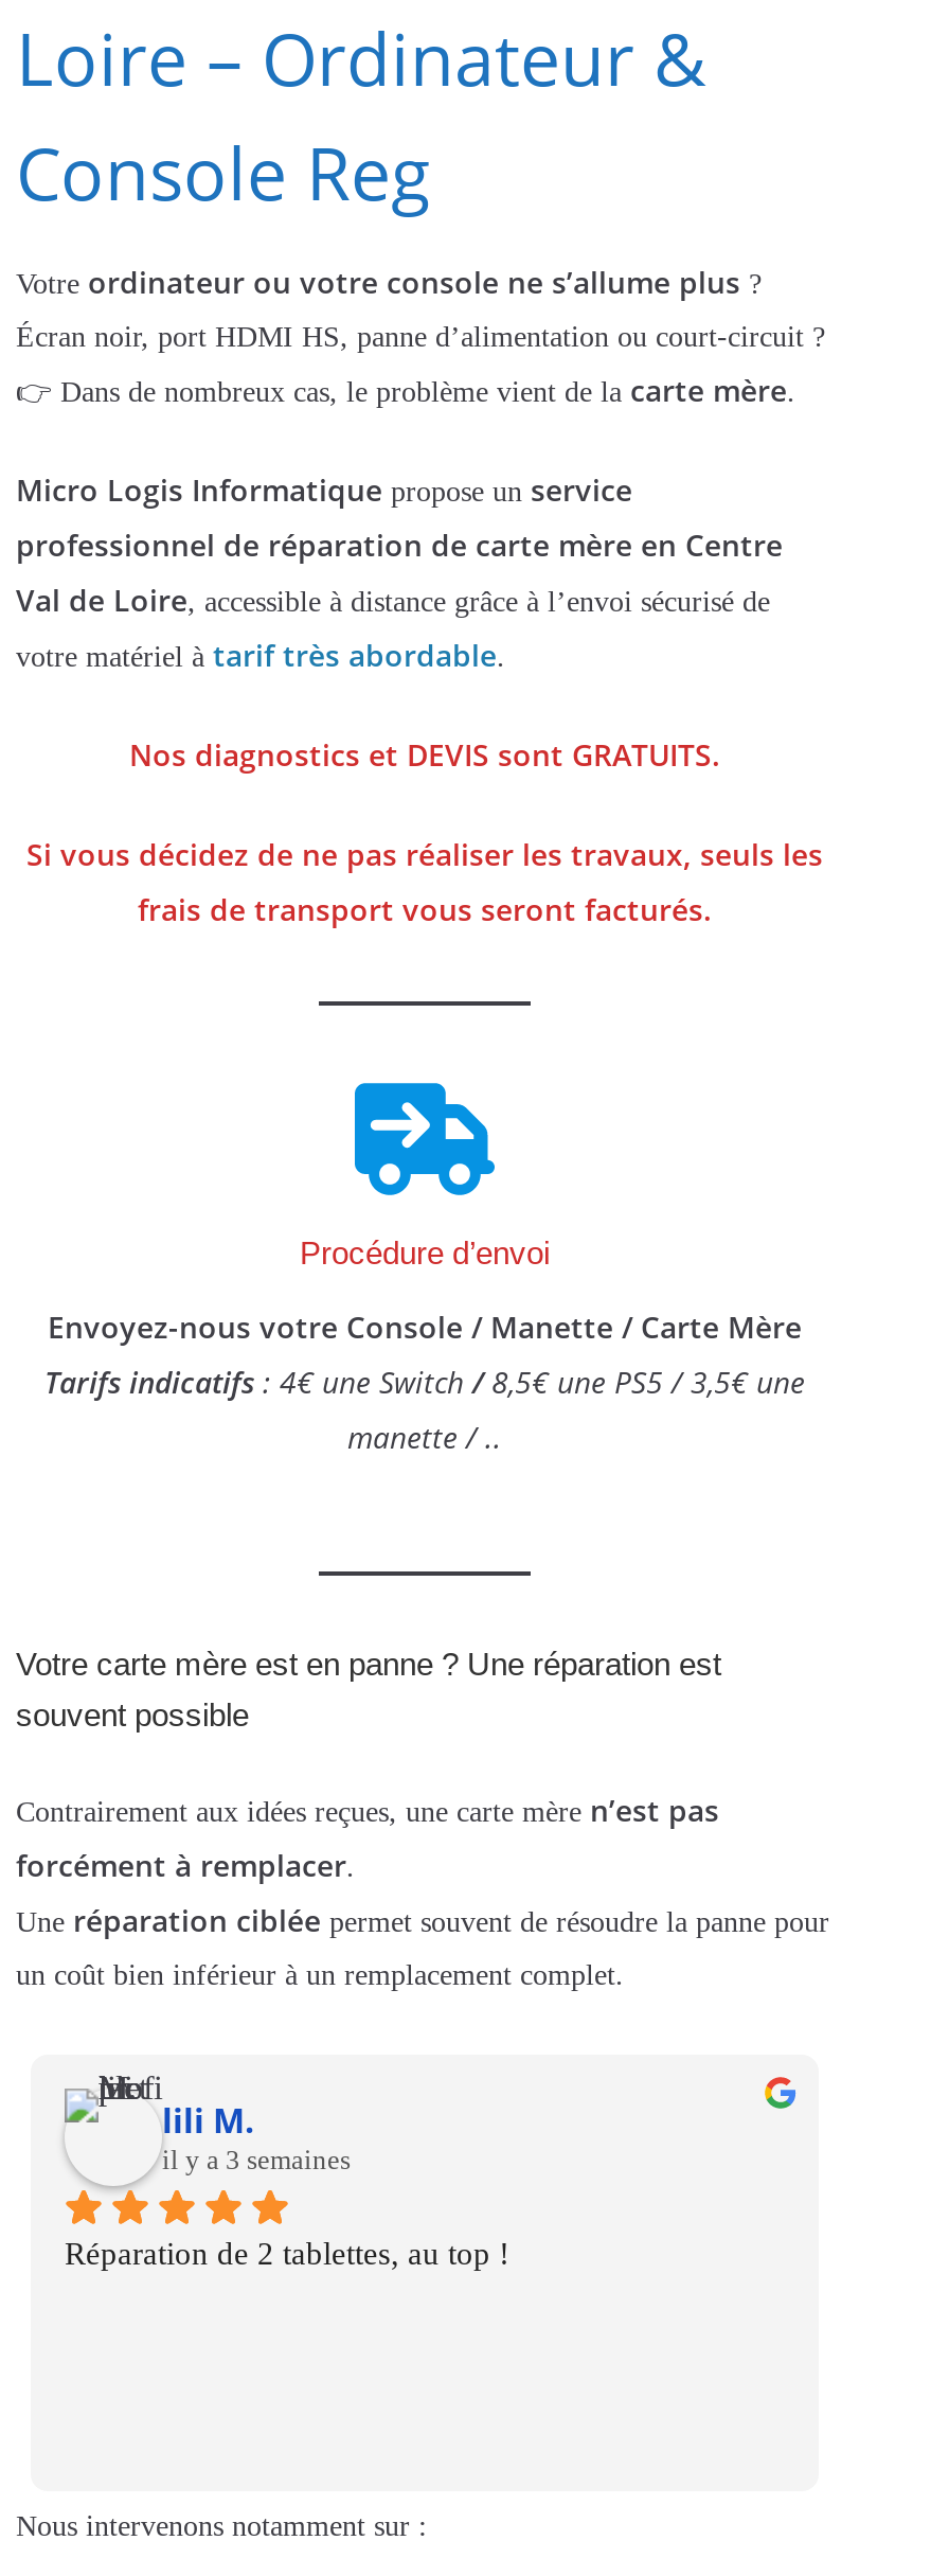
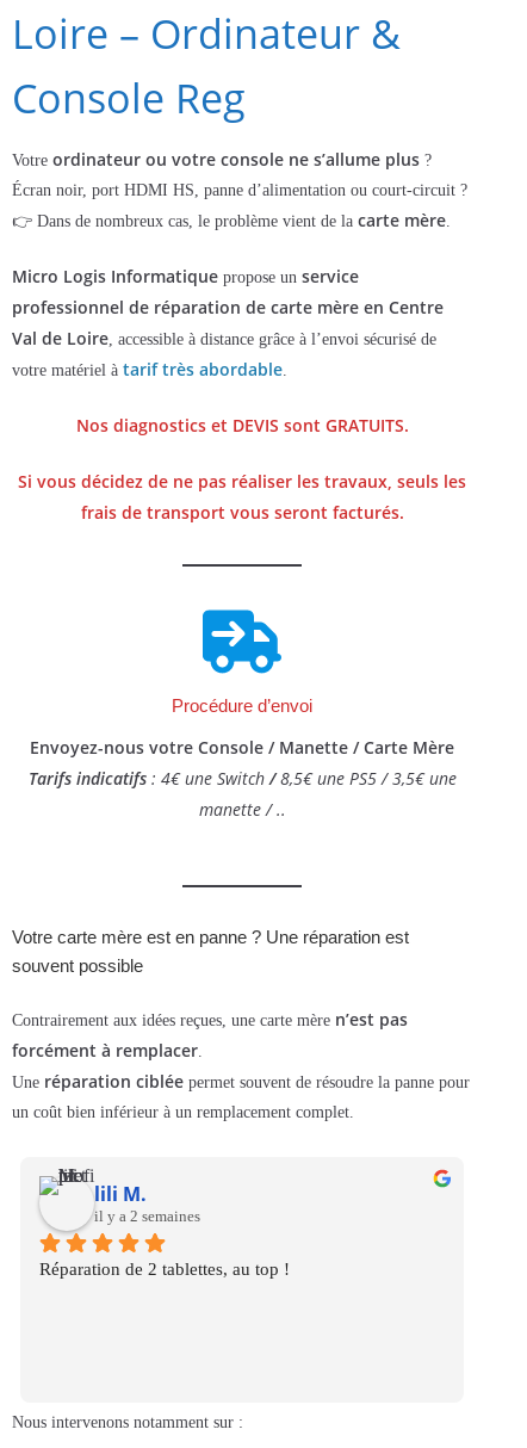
- il y a 3 semaines
+ il y a 2 semaines
